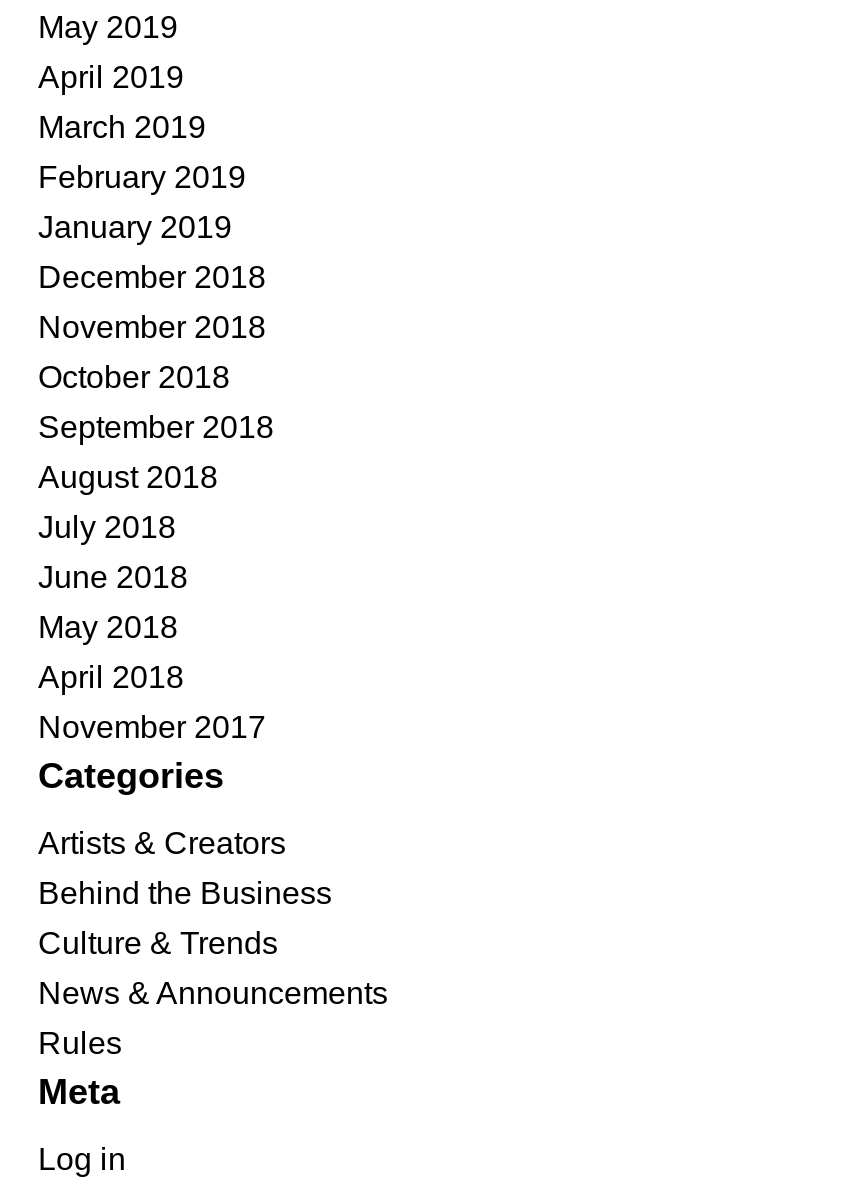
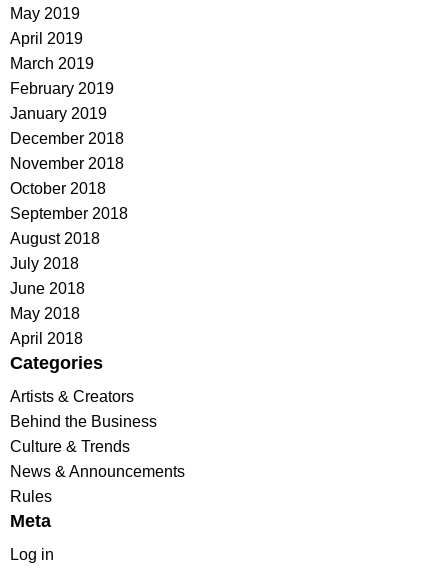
- November 2017
